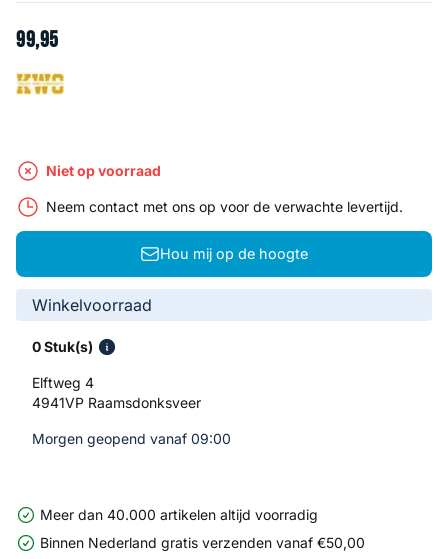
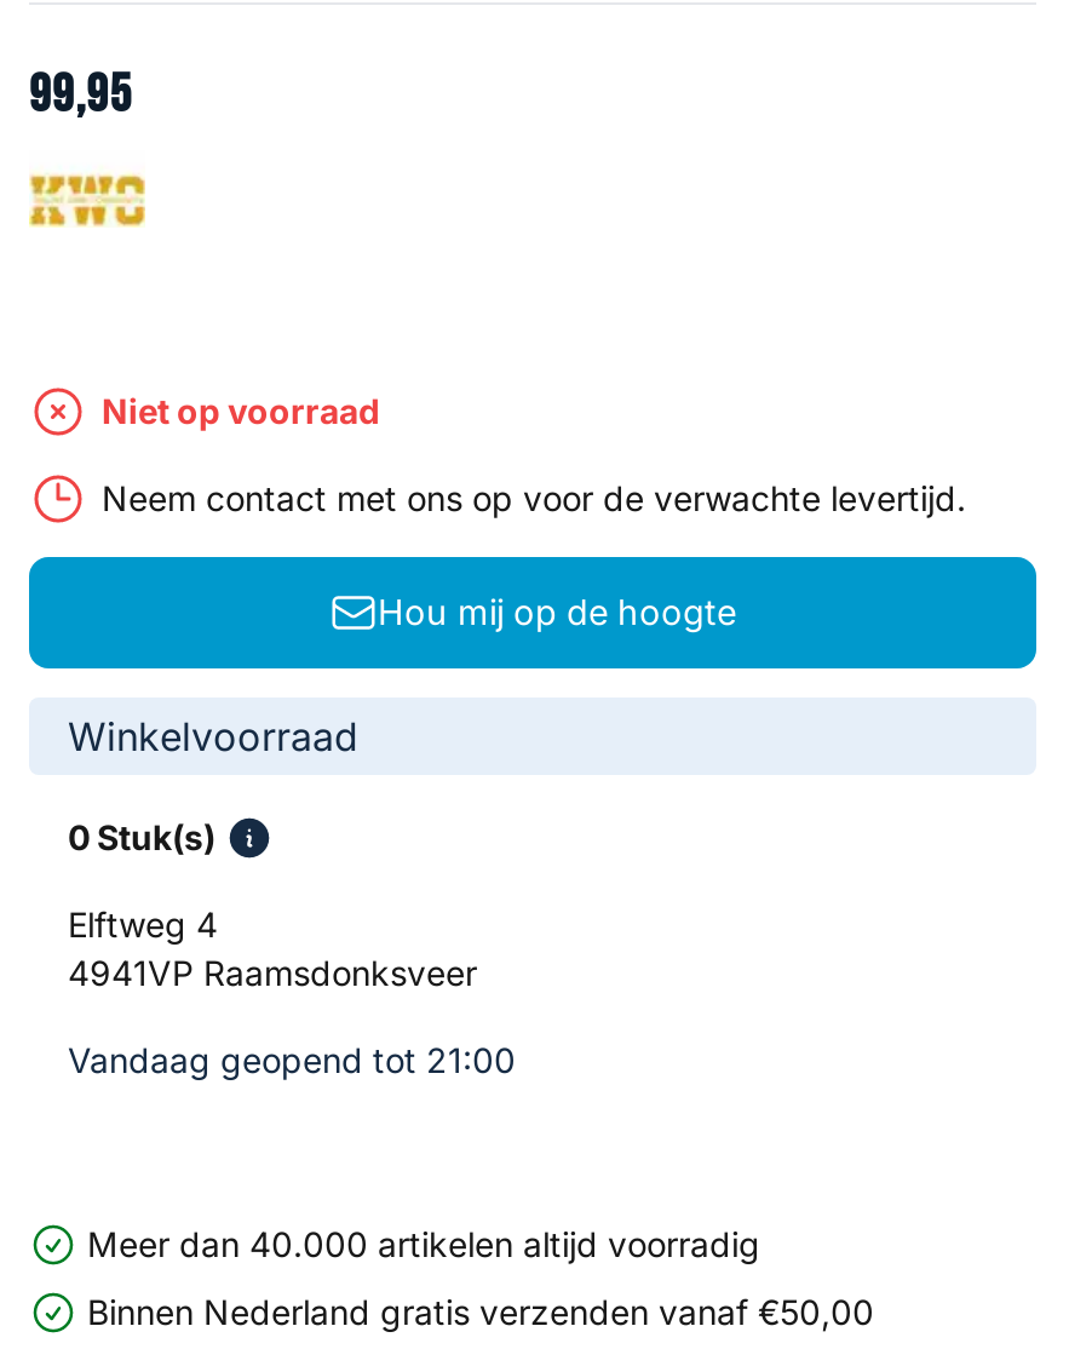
- Morgen geopend vanaf 09:00
+ Vandaag geopend tot 21:00
